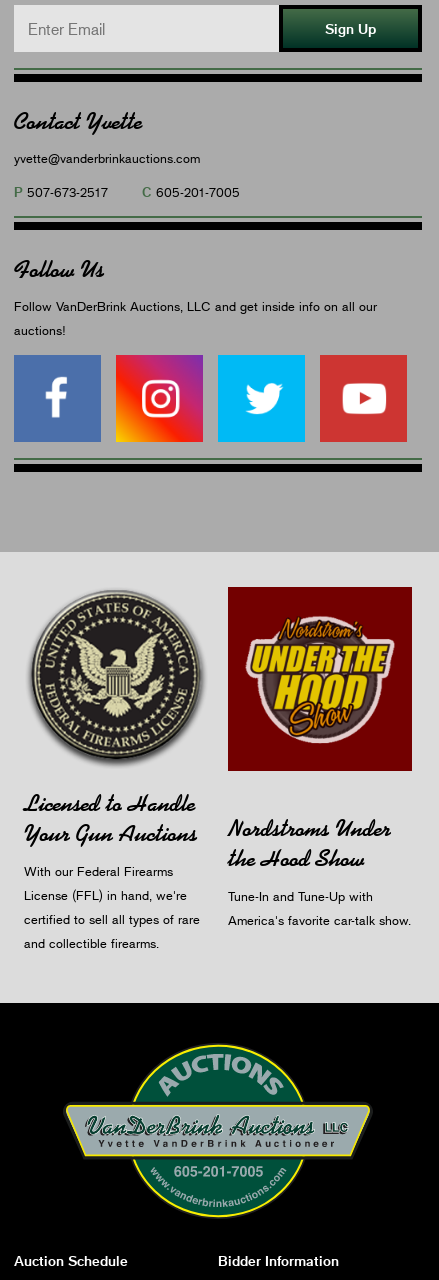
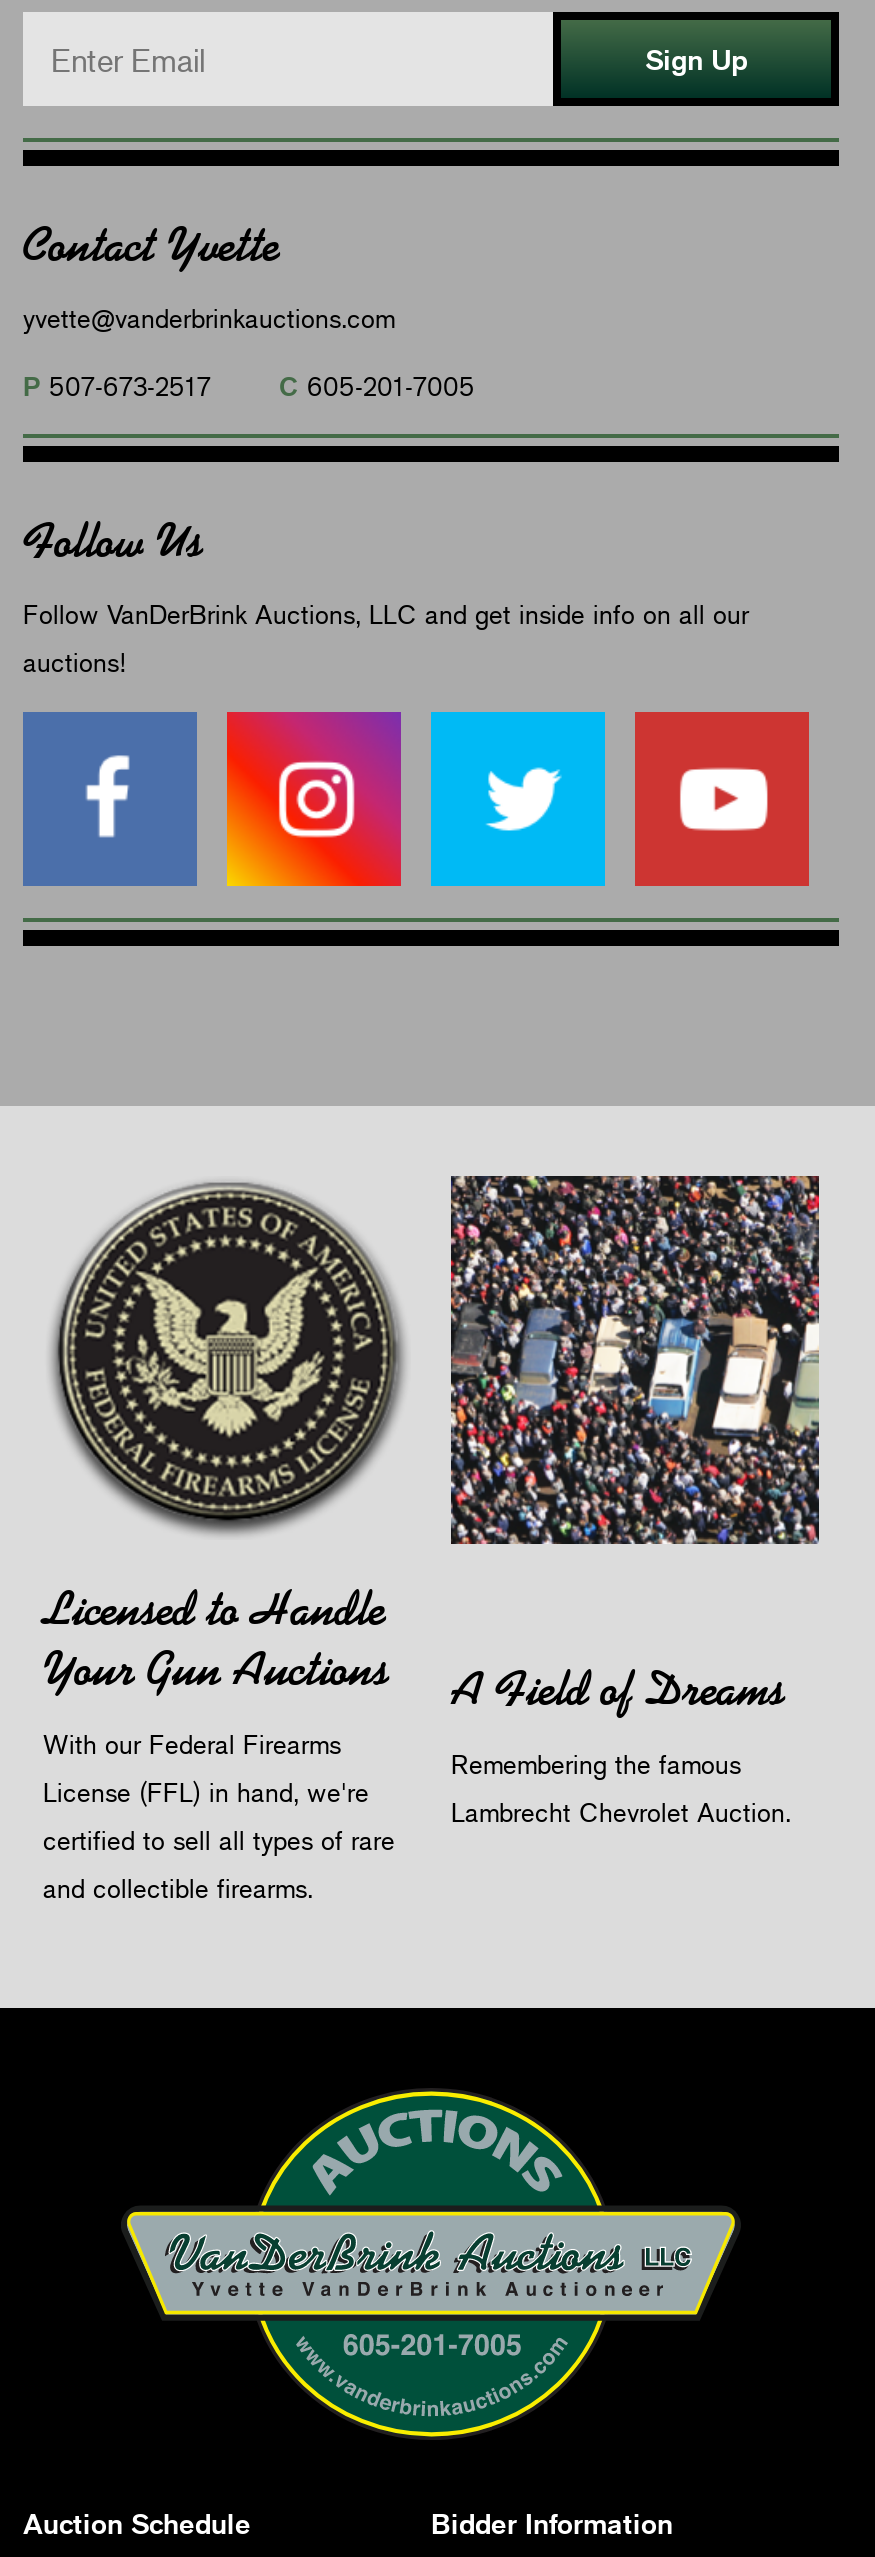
- [image]
+ [image]

- Nordstroms Under
- the Hood Show
+ A Field of Dreams

- Tune-In and Tune-Up with
+ Remembering the famous

- America's favorite car-talk show.
+ Lambrecht Chevrolet Auction.
